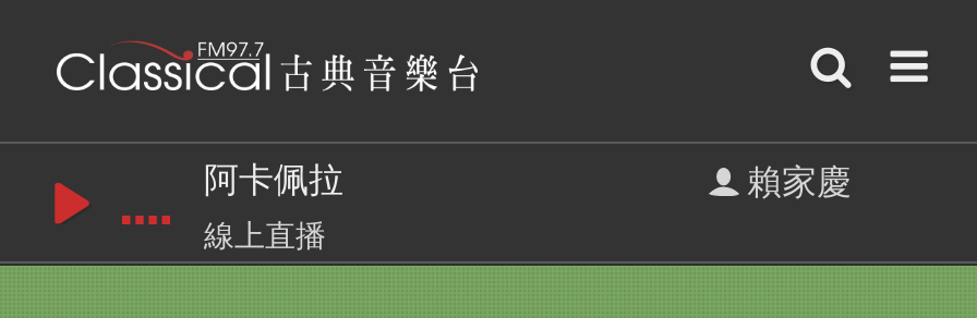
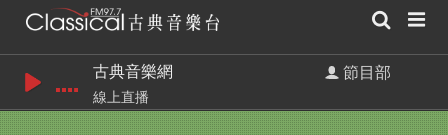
- 阿卡佩拉
- 賴家慶
+ 古典音樂網
+ 節目部
